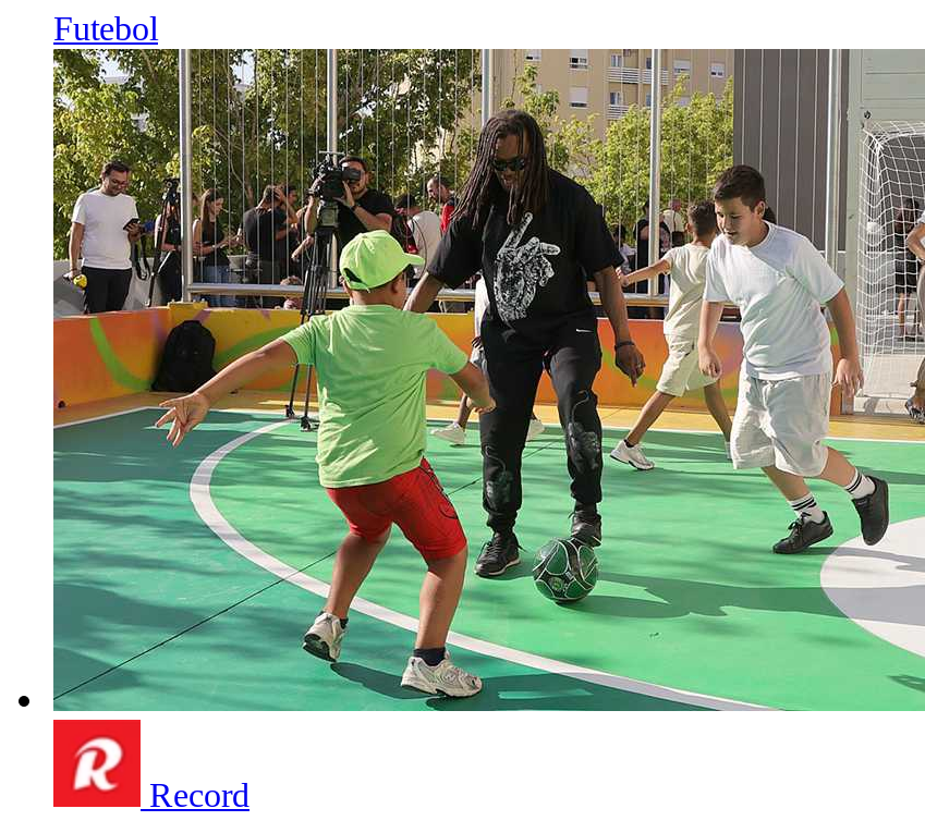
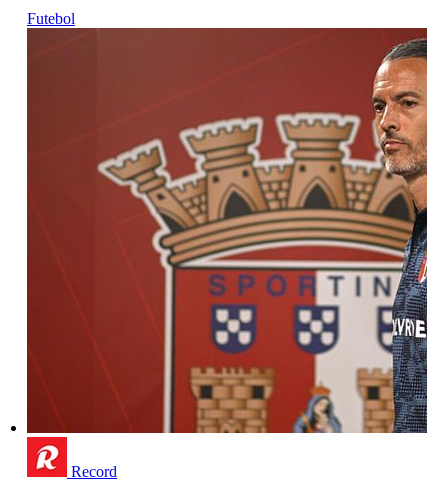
- [image]
+ [image]
